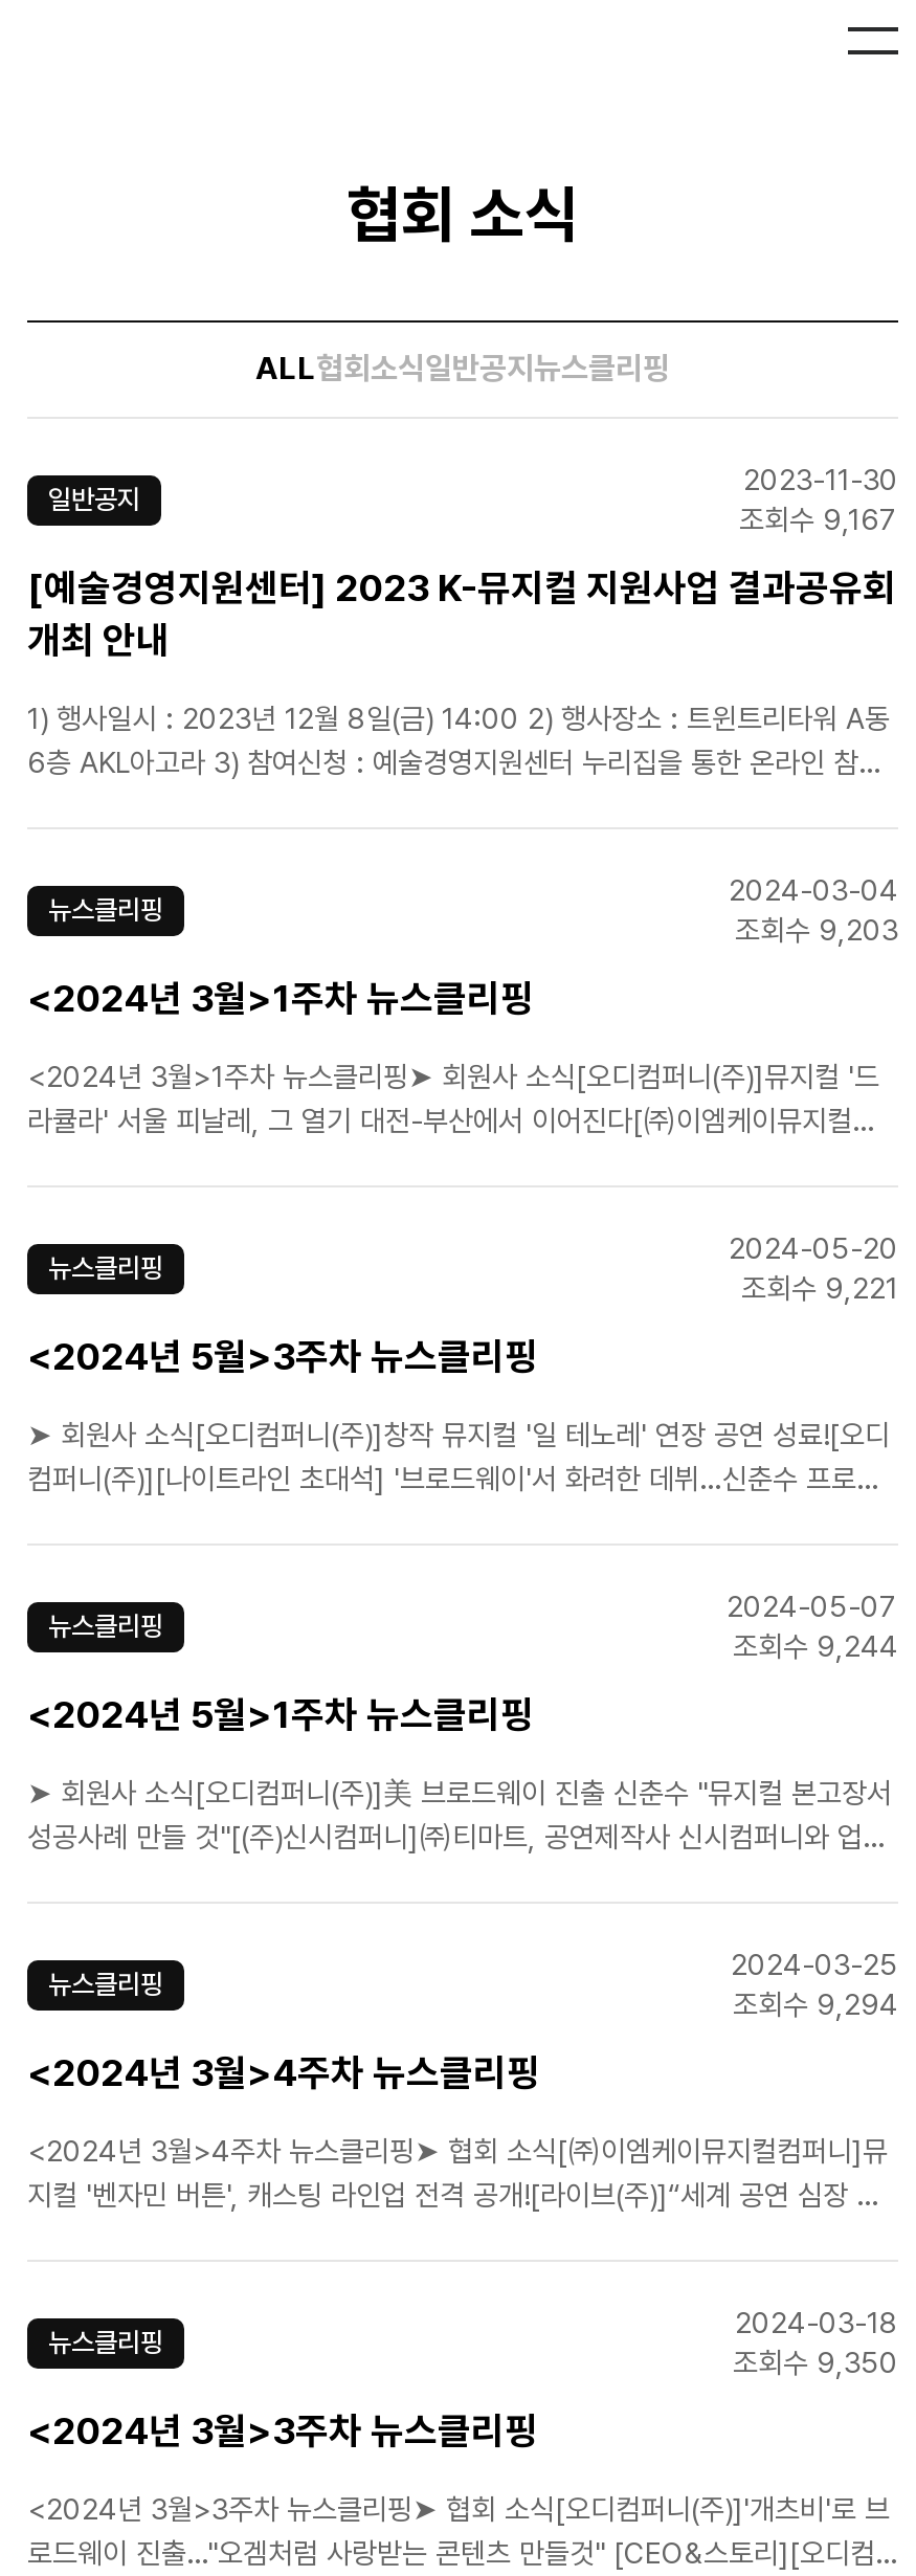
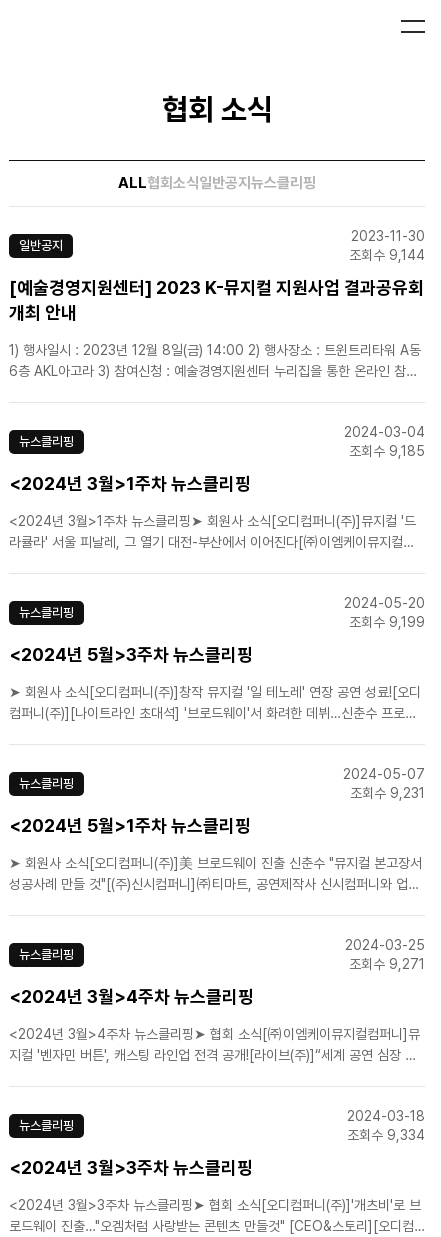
- 조회수 9,167
+ 조회수 9,144

- 조회수 9,203
+ 조회수 9,185

- 조회수 9,221
+ 조회수 9,199

- 조회수 9,244
+ 조회수 9,231

- 조회수 9,294
+ 조회수 9,271

- 조회수 9,350
+ 조회수 9,334
